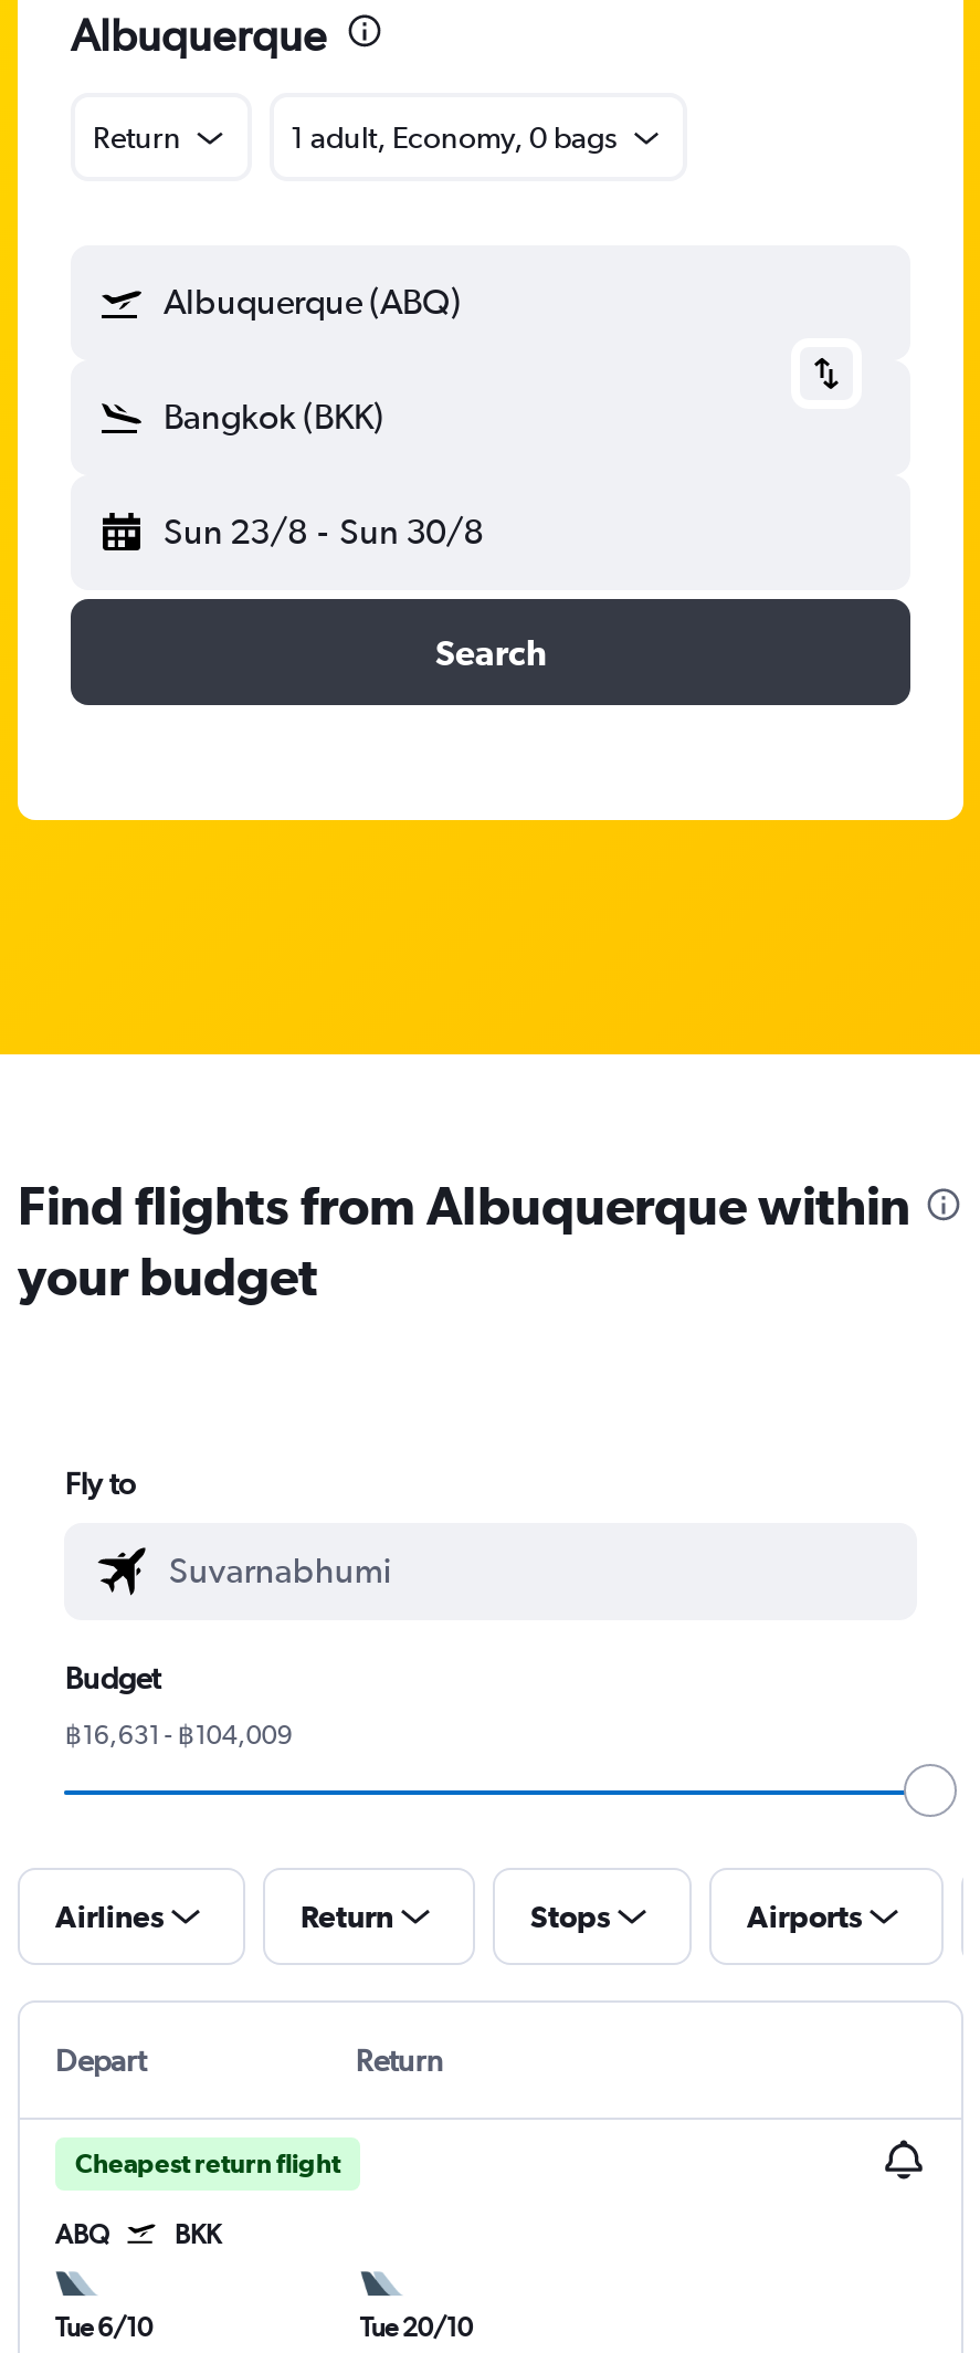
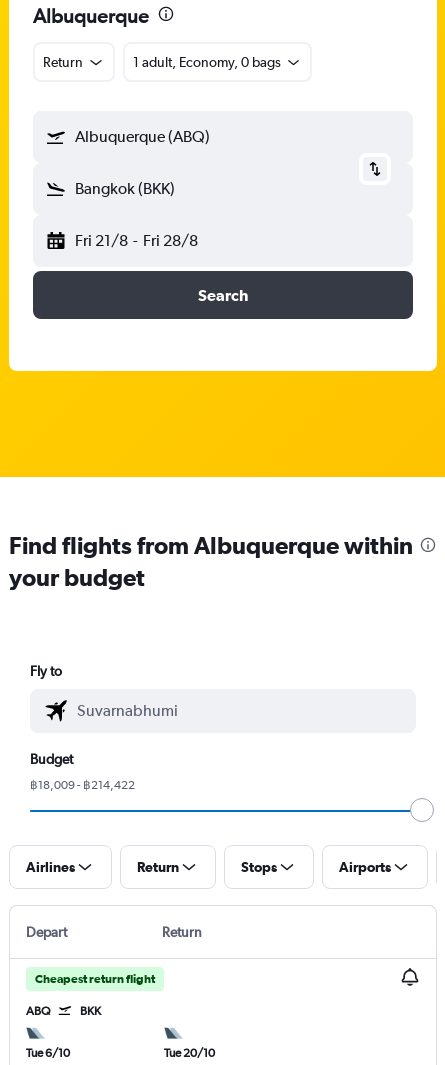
- Sun 23/8 - Sun 30/8
+ Fri 21/8 - Fri 28/8

- ฿16,631 - ฿104,009
+ ฿18,009 - ฿214,422
